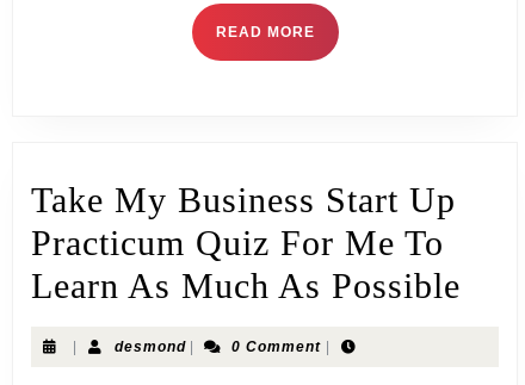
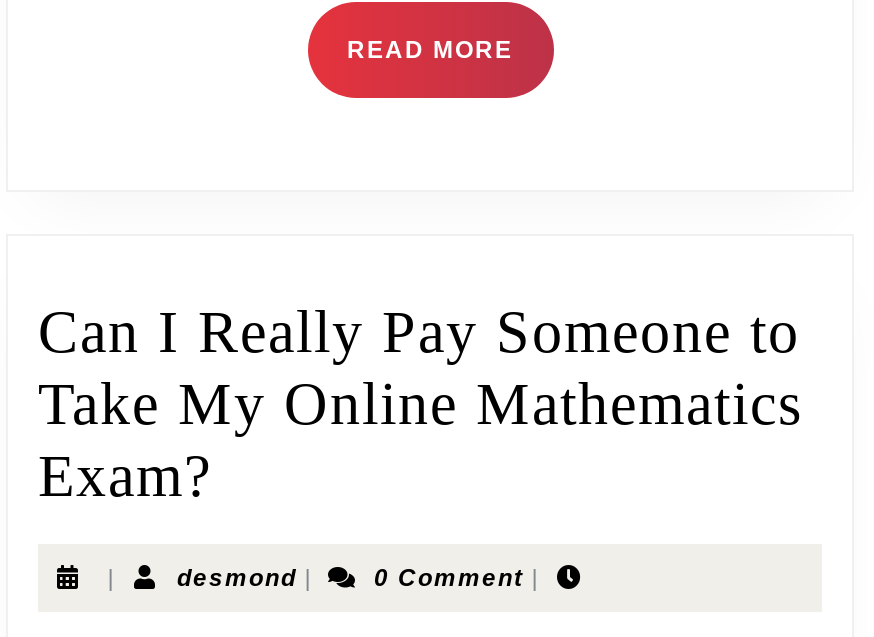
- Take My Business Start Up
- Practicum Quiz For Me To
- Learn As Much As Possible
+ Can I Really Pay Someone to
+ Take My Online Mathematics
+ Exam?
